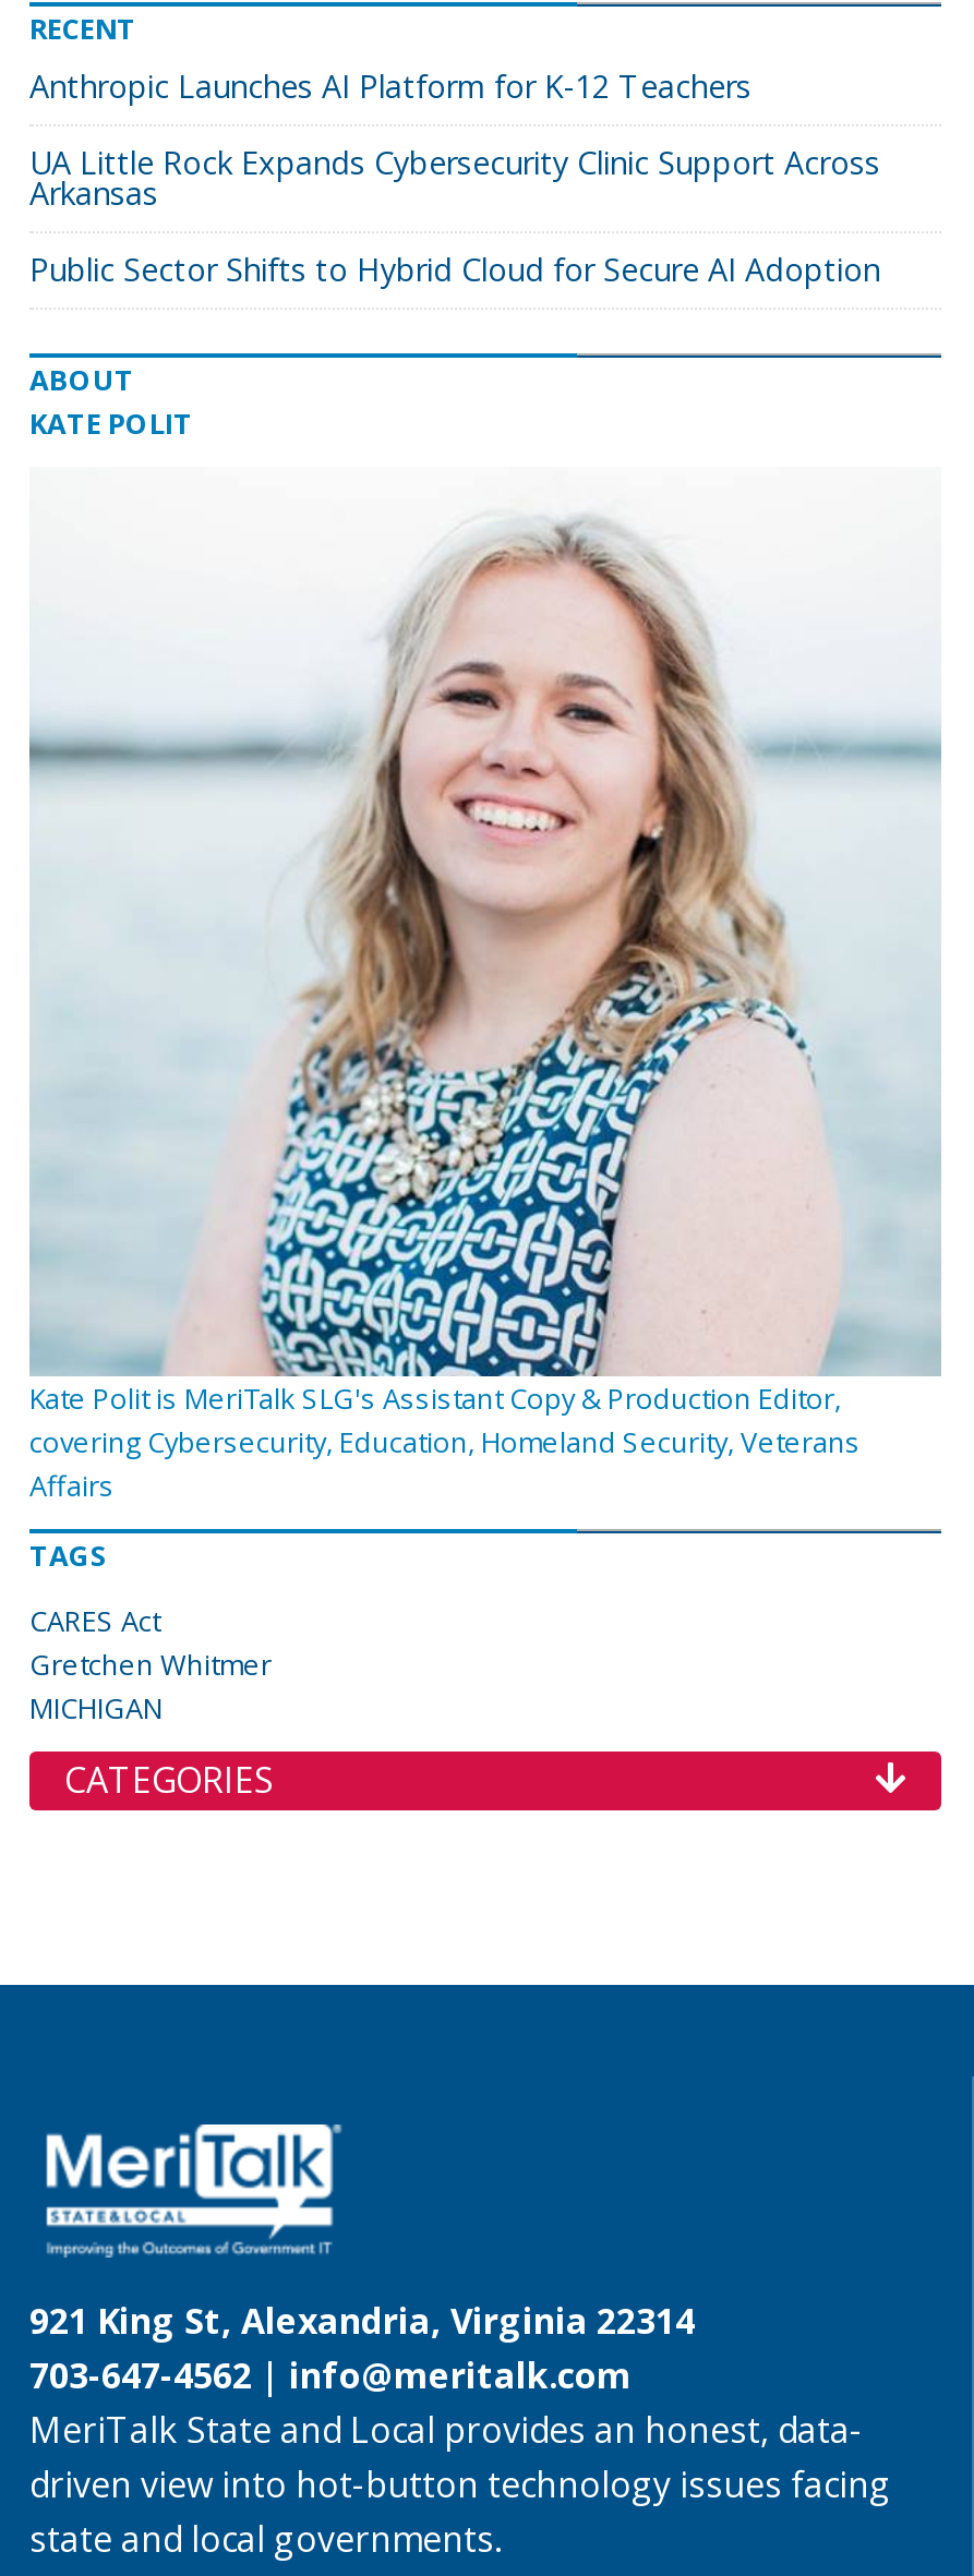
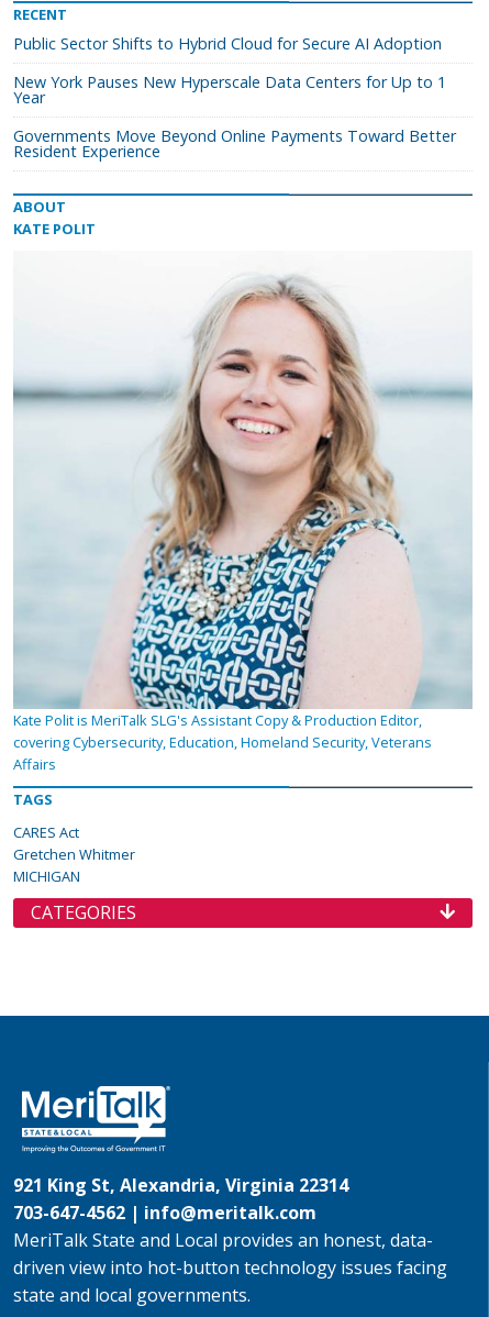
- Anthropic Launches AI Platform for K-12 Teachers
- UA Little Rock Expands Cybersecurity Clinic Support Across
- Arkansas

moved up: Public Sector Shifts to Hybrid Cloud for Secure AI Adoption

+ New York Pauses New Hyperscale Data Centers for Up to 1
+ Year
+ Governments Move Beyond Online Payments Toward Better
+ Resident Experience
